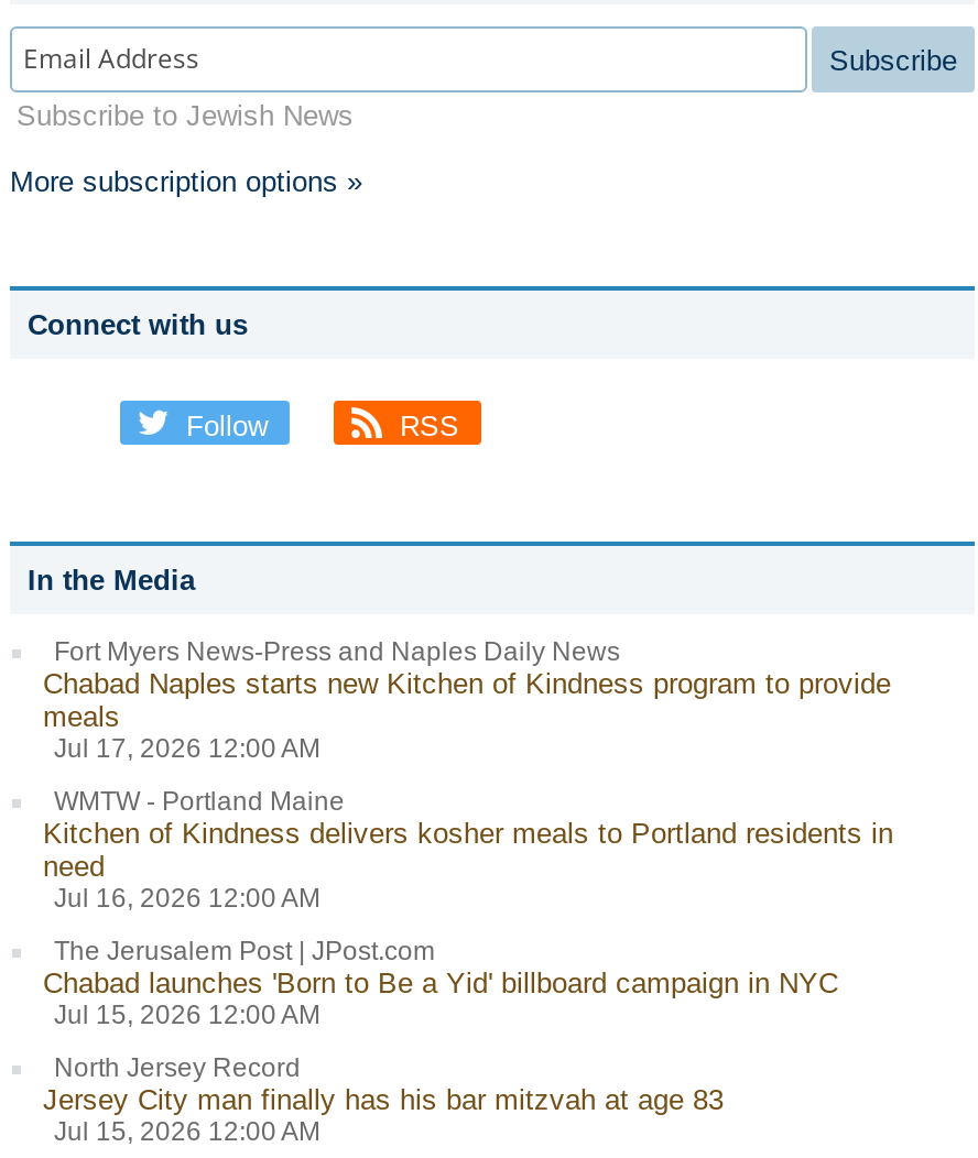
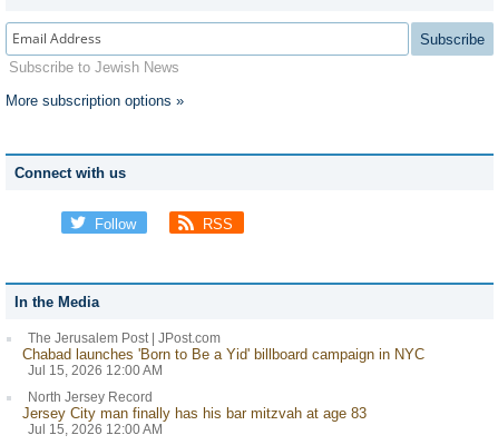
- Fort Myers News-Press and Naples Daily News
- Chabad Naples starts new Kitchen of Kindness program to provide
- meals
- Jul 17, 2026 12:00 AM
- WMTW - Portland Maine
- Kitchen of Kindness delivers kosher meals to Portland residents in
- need
- Jul 16, 2026 12:00 AM
